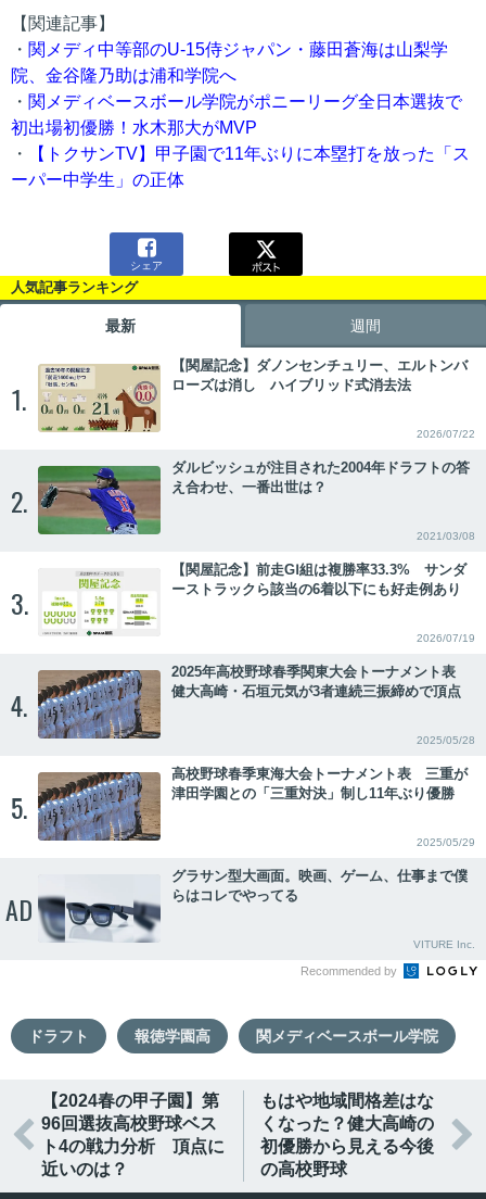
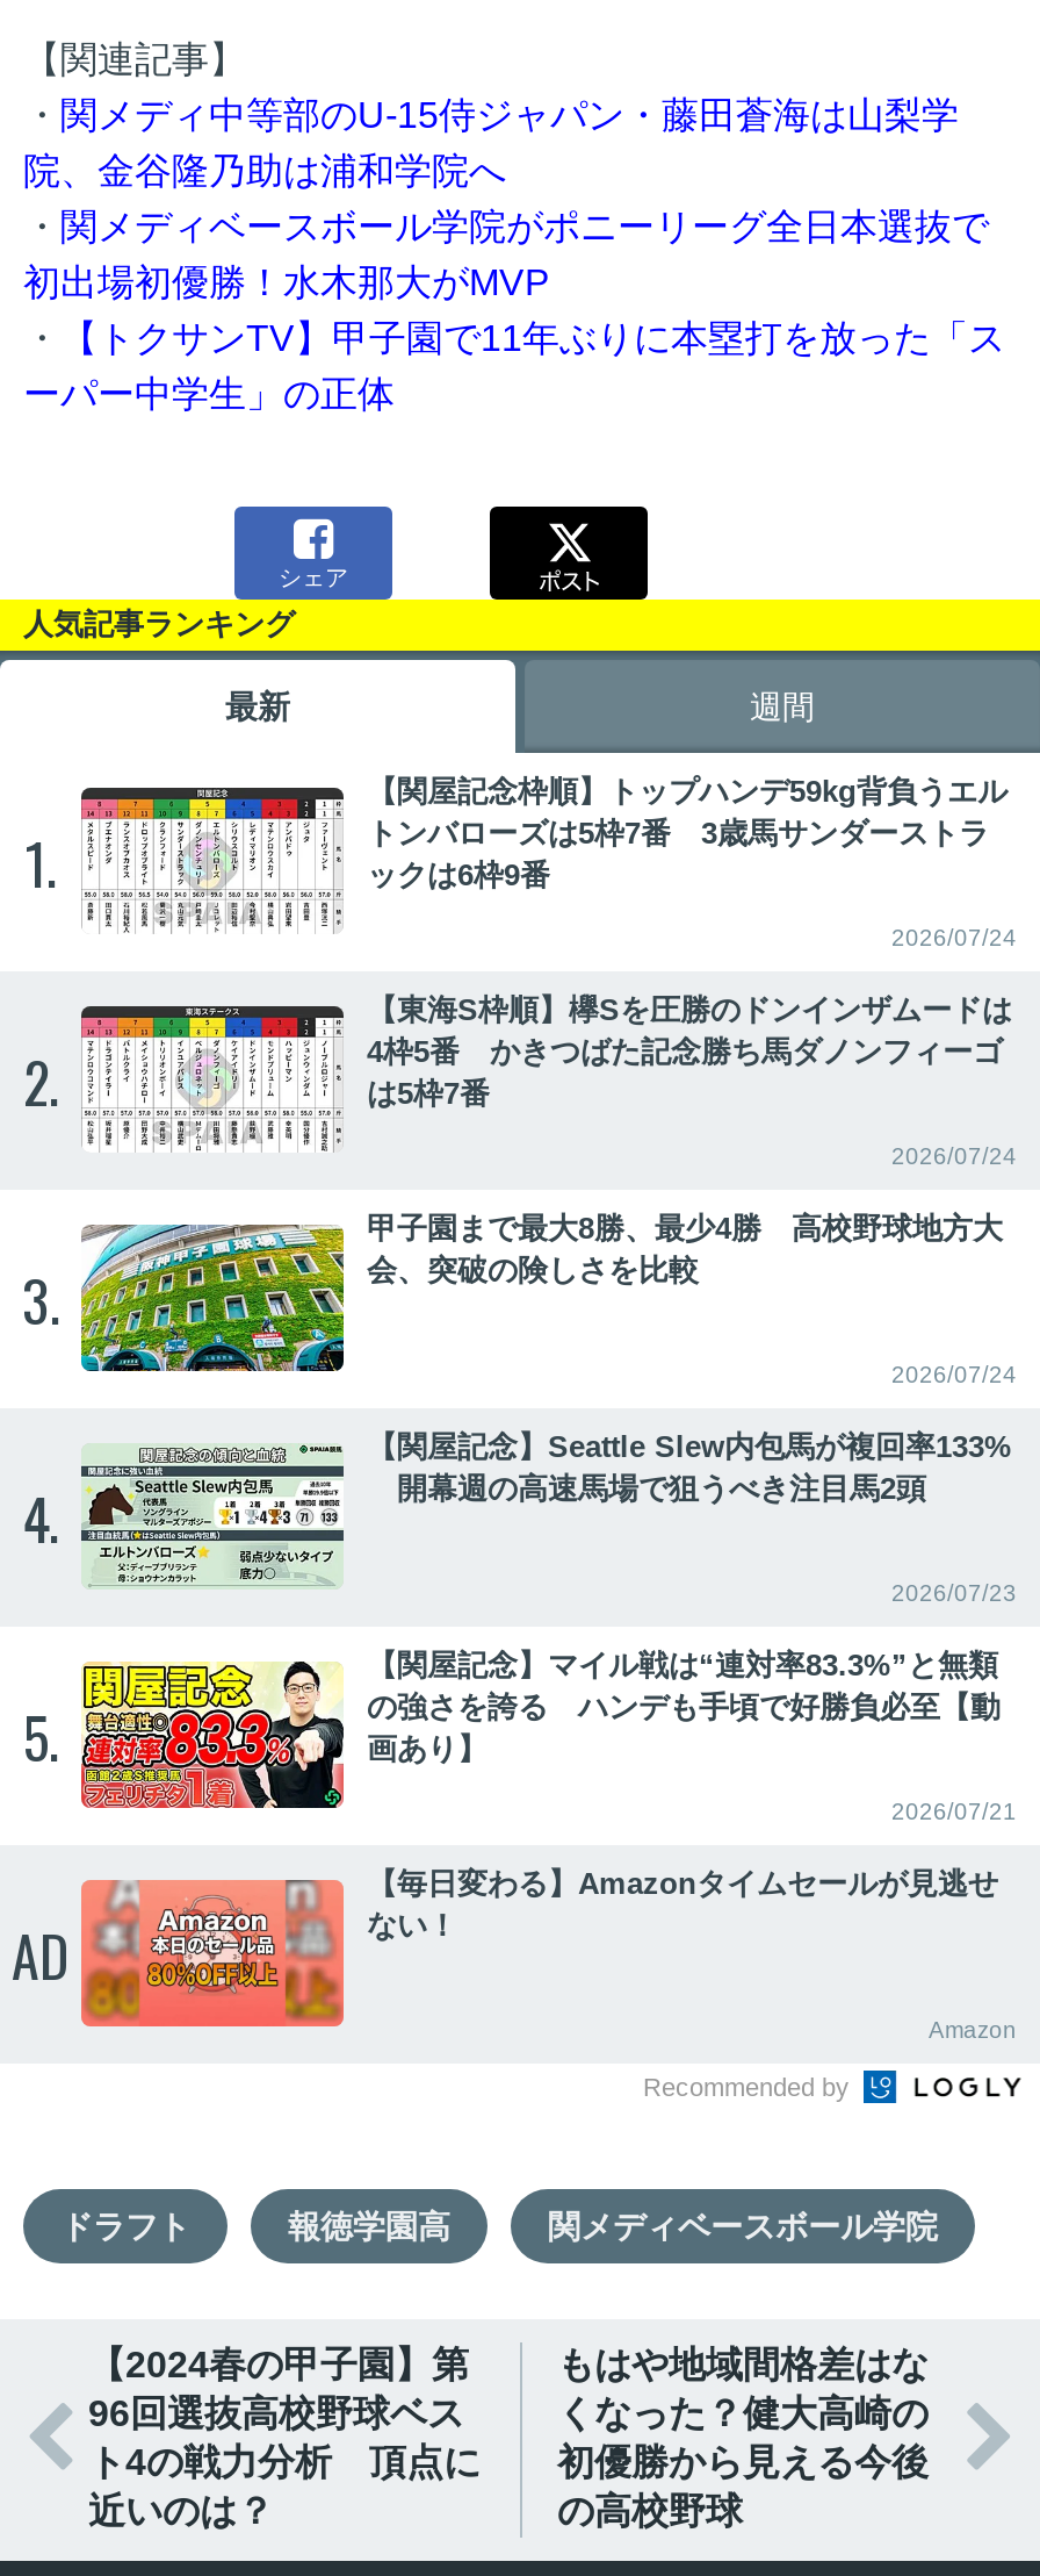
- [image]
- 【関屋記念】ダノンセンチュリー、エルトンバ
- ローズは消し ハイブリッド式消去法
+ [image]
+ 【関屋記念枠順】トップハンデ59kg背負うエル
+ トンバローズは5枠7番 3歳馬サンダーストラ
+ ックは6枠9番

- 2026/07/22
+ 2026/07/24

- [image]
- ダルビッシュが注目された2004年ドラフトの答
- え合わせ、一番出世は？
+ [image]
+ 【東海S枠順】欅Sを圧勝のドンインザムードは
+ 4枠5番 かきつばた記念勝ち馬ダノンフィーゴ
+ は5枠7番

- 2021/03/08
+ 2026/07/24

- [image]
- 【関屋記念】前走GⅠ組は複勝率33.3% サンダ
- ーストラックら該当の6着以下にも好走例あり
+ [image]
+ 甲子園まで最大8勝、最少4勝 高校野球地方大
+ 会、突破の険しさを比較

- 2026/07/19
+ 2026/07/24

- [image]
- 2025年高校野球春季関東大会トーナメント表
- 健大高崎・石垣元気が3者連続三振締めで頂点
+ [image]
+ 【関屋記念】Seattle Slew内包馬が複回率133%
+ 開幕週の高速馬場で狙うべき注目馬2頭

- 2025/05/28
+ 2026/07/23

- [image]
- 高校野球春季東海大会トーナメント表 三重が
- 津田学園との「三重対決」制し11年ぶり優勝
+ [image]
+ 【関屋記念】マイル戦は“連対率83.3%”と無類
+ の強さを誇る ハンデも手頃で好勝負必至【動
+ 画あり】

- 2025/05/29
+ 2026/07/21

- [image]
- グラサン型大画面。映画、ゲーム、仕事まで僕
- らはコレでやってる
+ [image]
+ 【毎日変わる】Amazonタイムセールが見逃せ
+ ない！

- VITURE Inc.
+ Amazon
